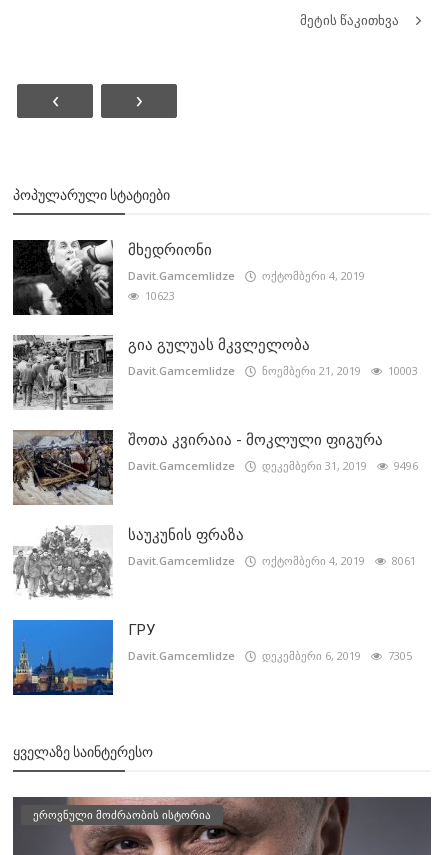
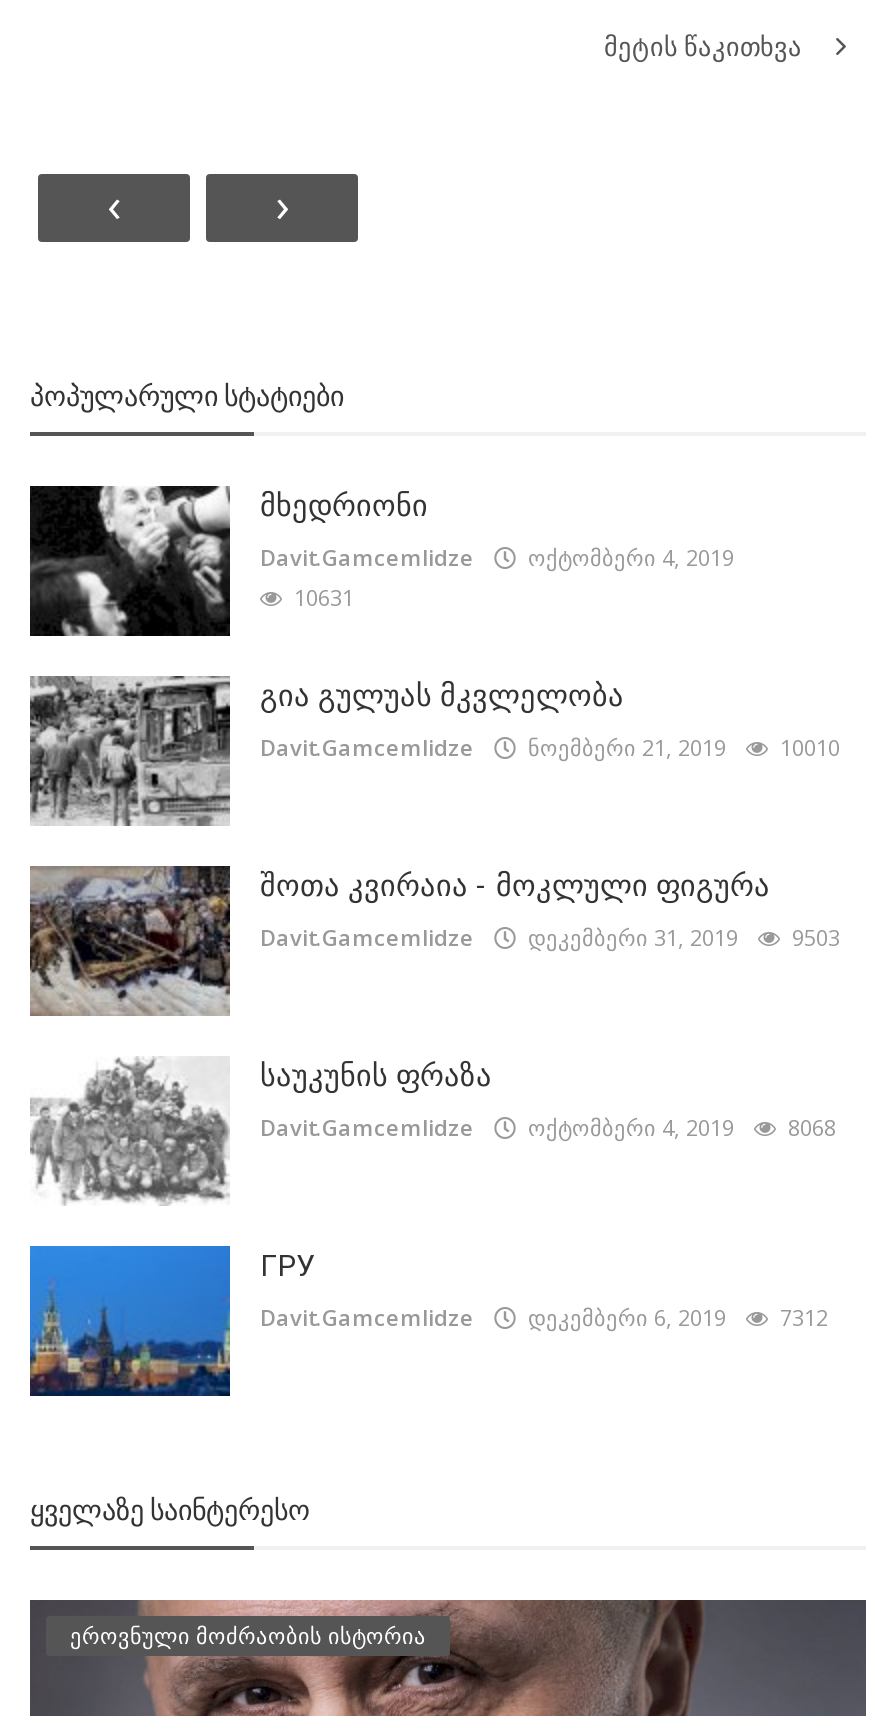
- 10623
+ 10631

- Davit.Gamcemlidze ნოემბერი 21, 2019 10003
+ Davit.Gamcemlidze ნოემბერი 21, 2019 10010

- Davit.Gamcemlidze დეკემბერი 31, 2019 9496
+ Davit.Gamcemlidze დეკემბერი 31, 2019 9503

- Davit.Gamcemlidze ოქტომბერი 4, 2019 8061
+ Davit.Gamcemlidze ოქტომბერი 4, 2019 8068

- Davit.Gamcemlidze დეკემბერი 6, 2019 7305
+ Davit.Gamcemlidze დეკემბერი 6, 2019 7312
